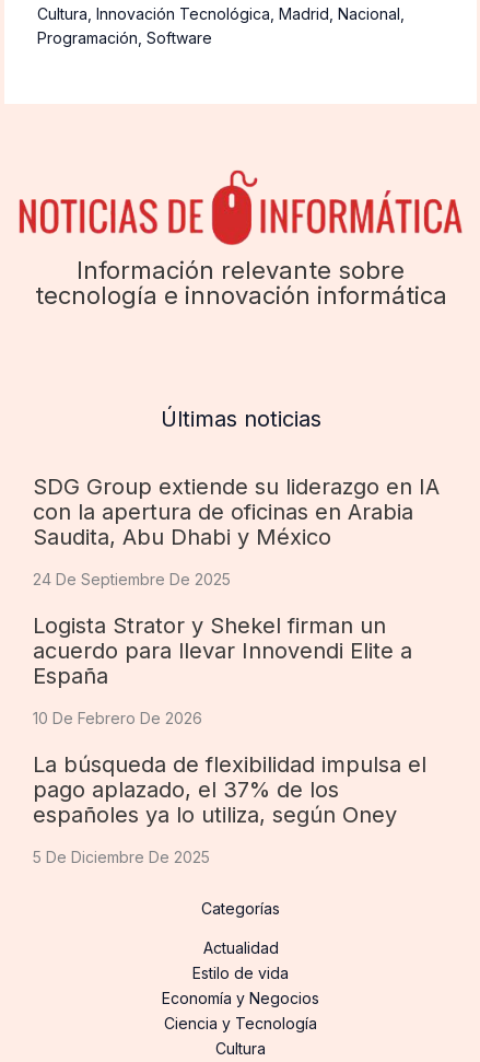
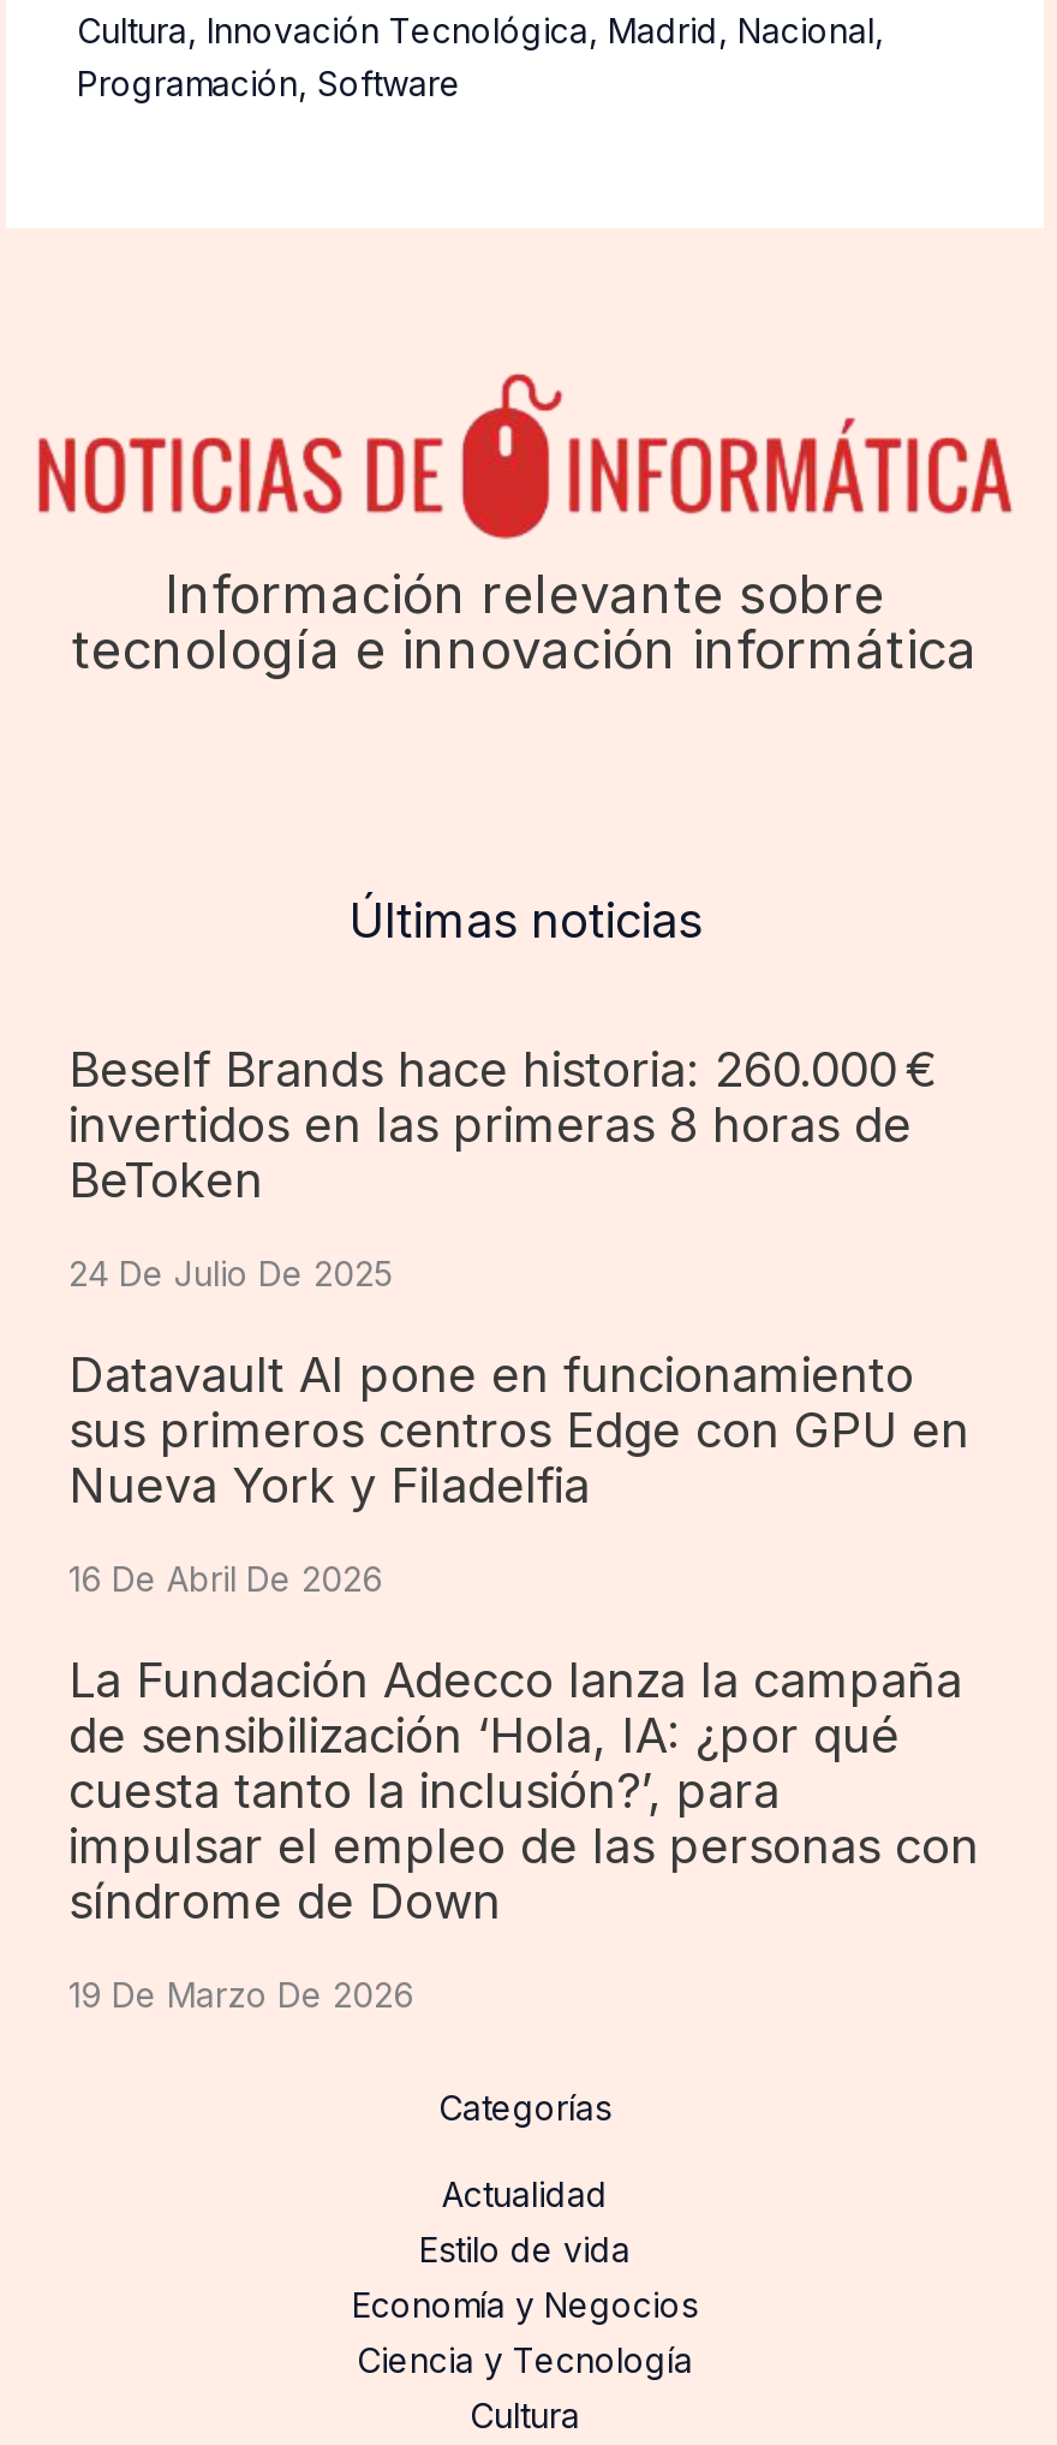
- SDG Group extiende su liderazgo en IA
- con la apertura de oficinas en Arabia
- Saudita, Abu Dhabi y México
+ Beself Brands hace historia: 260.000 €
+ invertidos en las primeras 8 horas de
+ BeToken

- 24 De Septiembre De 2025
+ 24 De Julio De 2025

- Logista Strator y Shekel firman un
- acuerdo para llevar Innovendi Elite a
- España
+ Datavault AI pone en funcionamiento
+ sus primeros centros Edge con GPU en
+ Nueva York y Filadelfia

- 10 De Febrero De 2026
+ 16 De Abril De 2026

- La búsqueda de flexibilidad impulsa el
- pago aplazado, el 37% de los
- españoles ya lo utiliza, según Oney
+ La Fundación Adecco lanza la campaña
+ de sensibilización ‘Hola, IA: ¿por qué
+ cuesta tanto la inclusión?’, para
+ impulsar el empleo de las personas con
+ síndrome de Down

- 5 De Diciembre De 2025
+ 19 De Marzo De 2026
